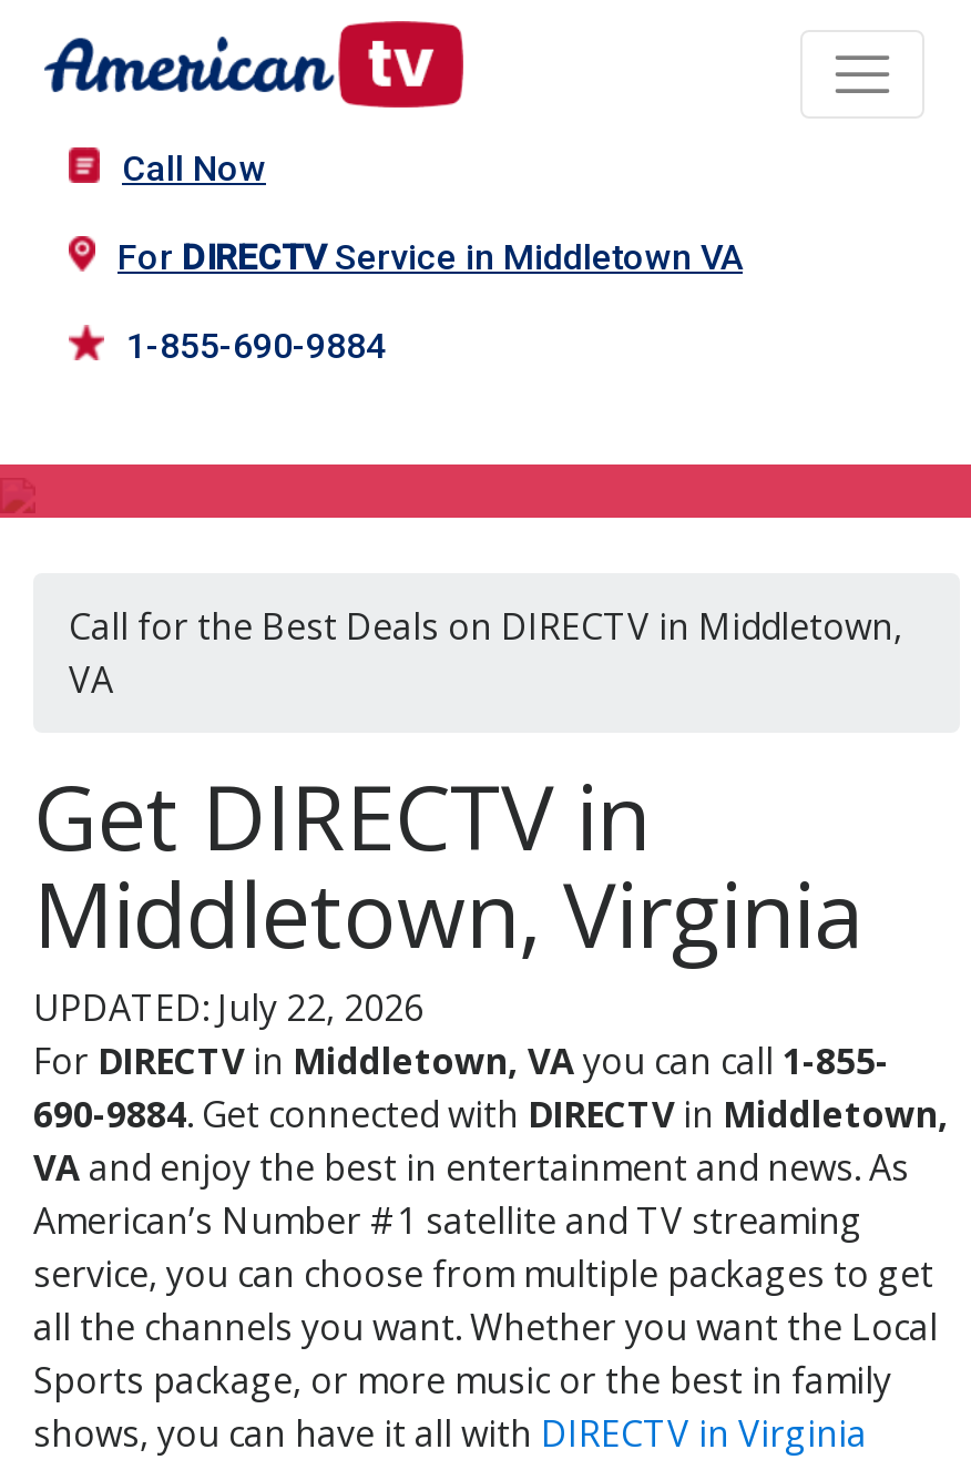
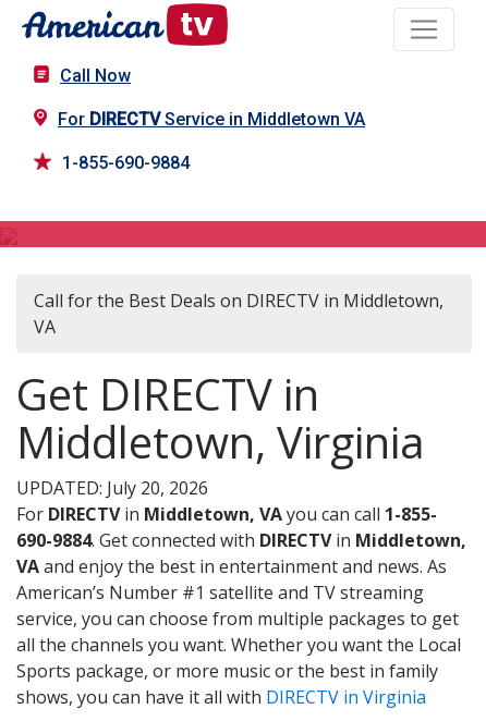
- UPDATED: July 22, 2026
+ UPDATED: July 20, 2026
